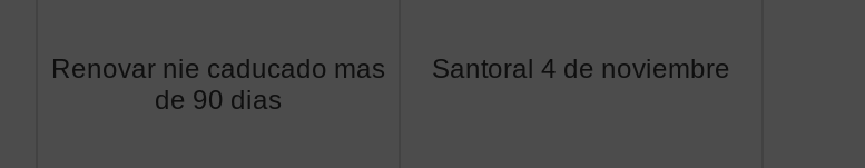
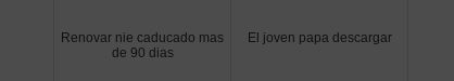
- Santoral 4 de noviembre
+ El joven papa descargar
